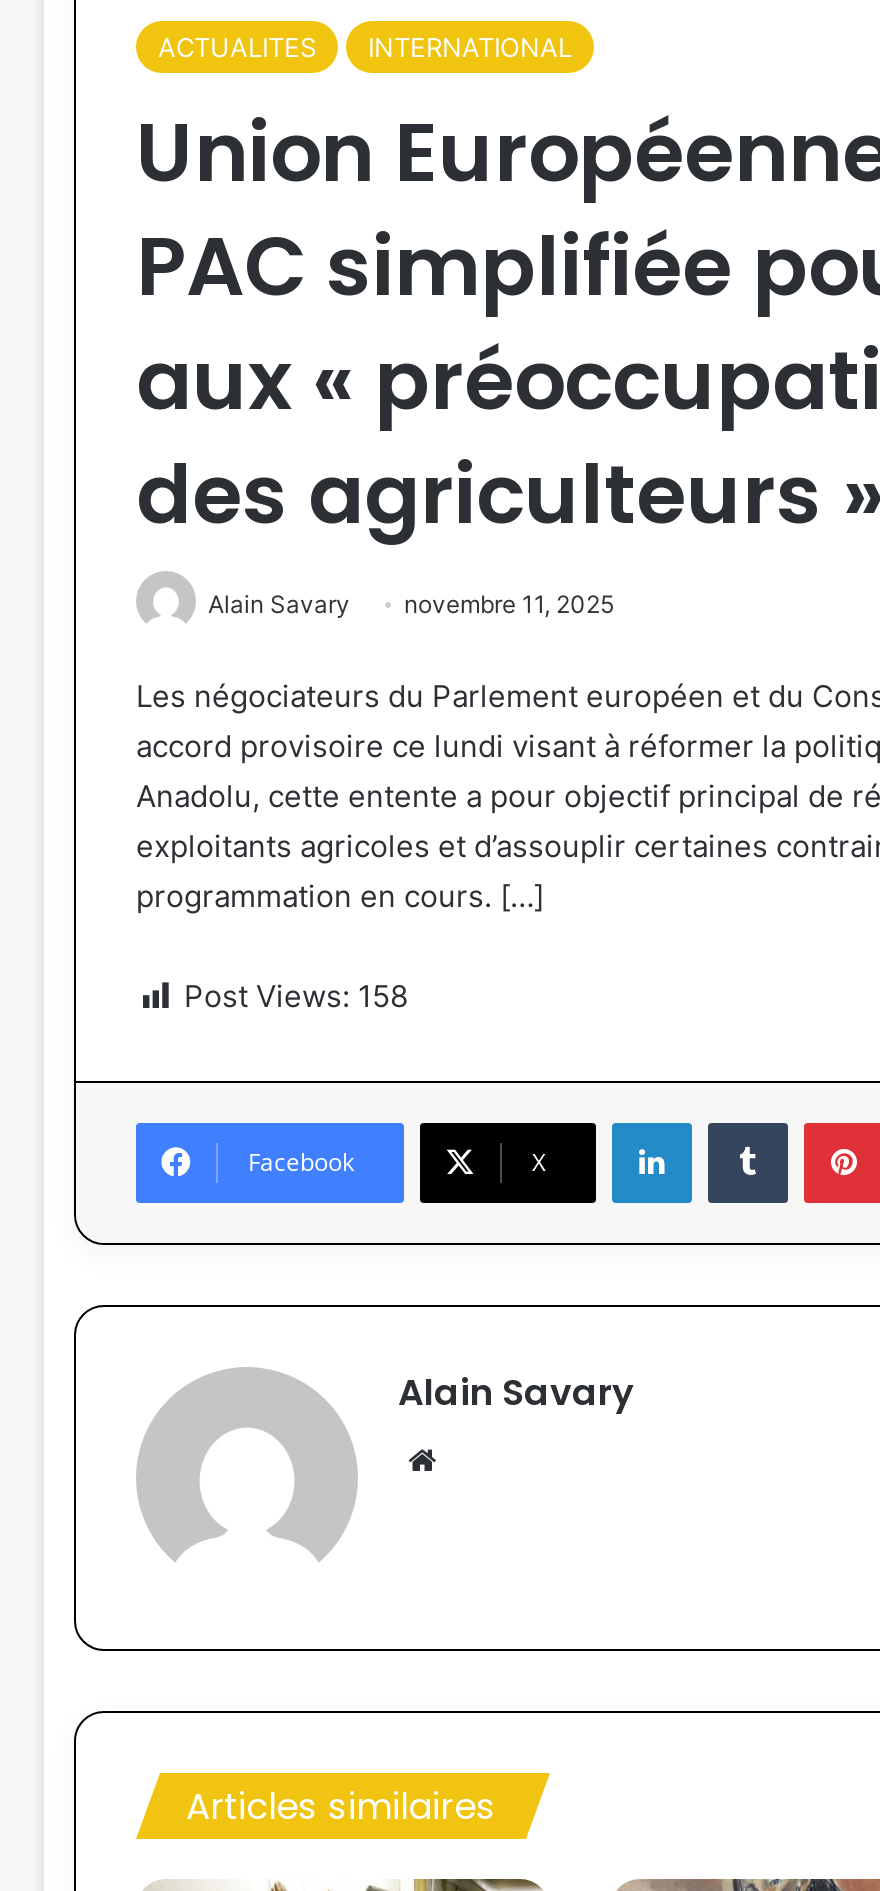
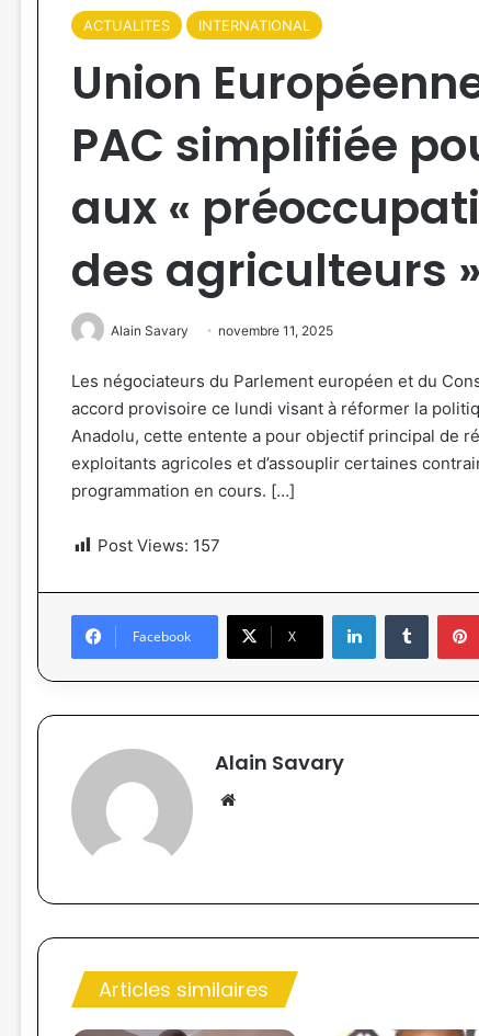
- Post Views: 158
+ Post Views: 157
